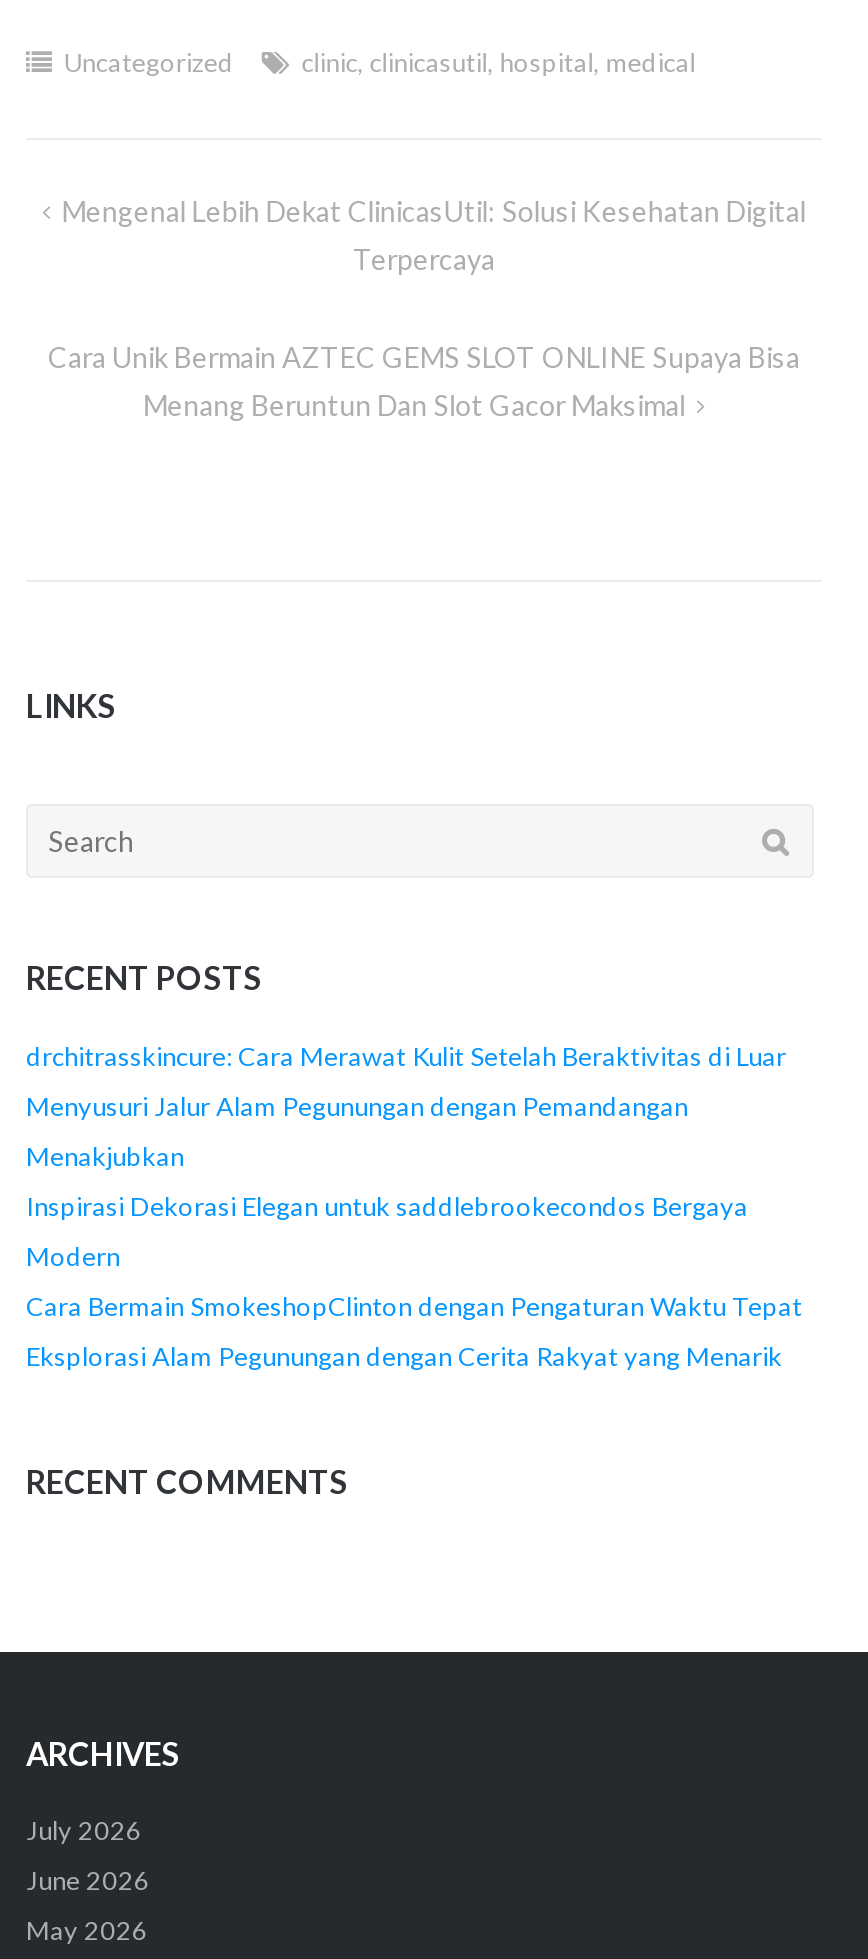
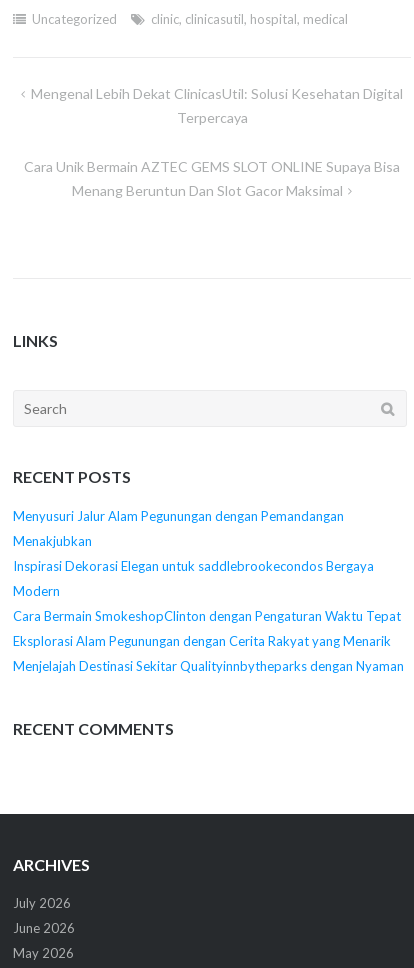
- drchitrasskincure: Cara Merawat Kulit Setelah Beraktivitas di Luar

moved up: Menyusuri Jalur Alam Pegunungan dengan Pemandangan | Menakjubkan | Inspirasi Dekorasi Elegan untuk saddlebrookecondos Bergaya | Modern | Cara Bermain SmokeshopClinton dengan Pengaturan Waktu Tepat | Eksplorasi Alam Pegunungan dengan Cerita Rakyat yang Menarik

+ Menjelajah Destinasi Sekitar Qualityinnbytheparks dengan Nyaman
